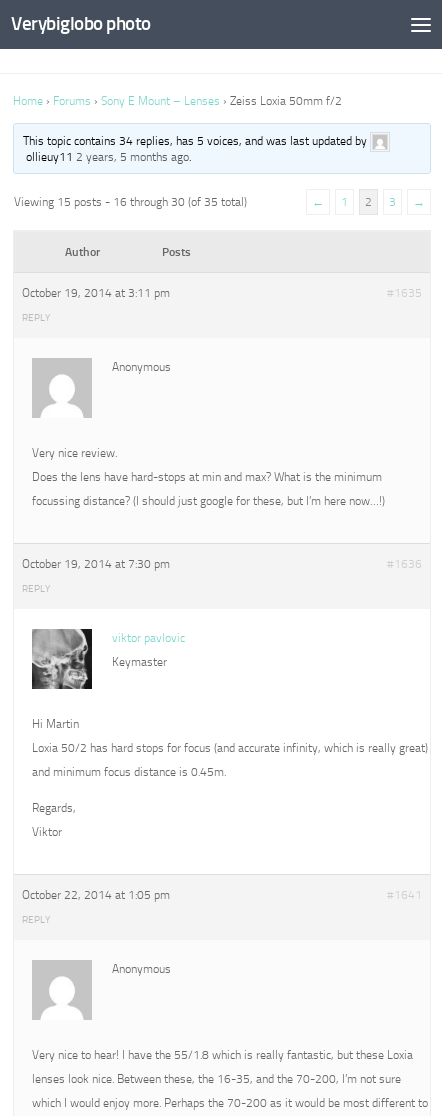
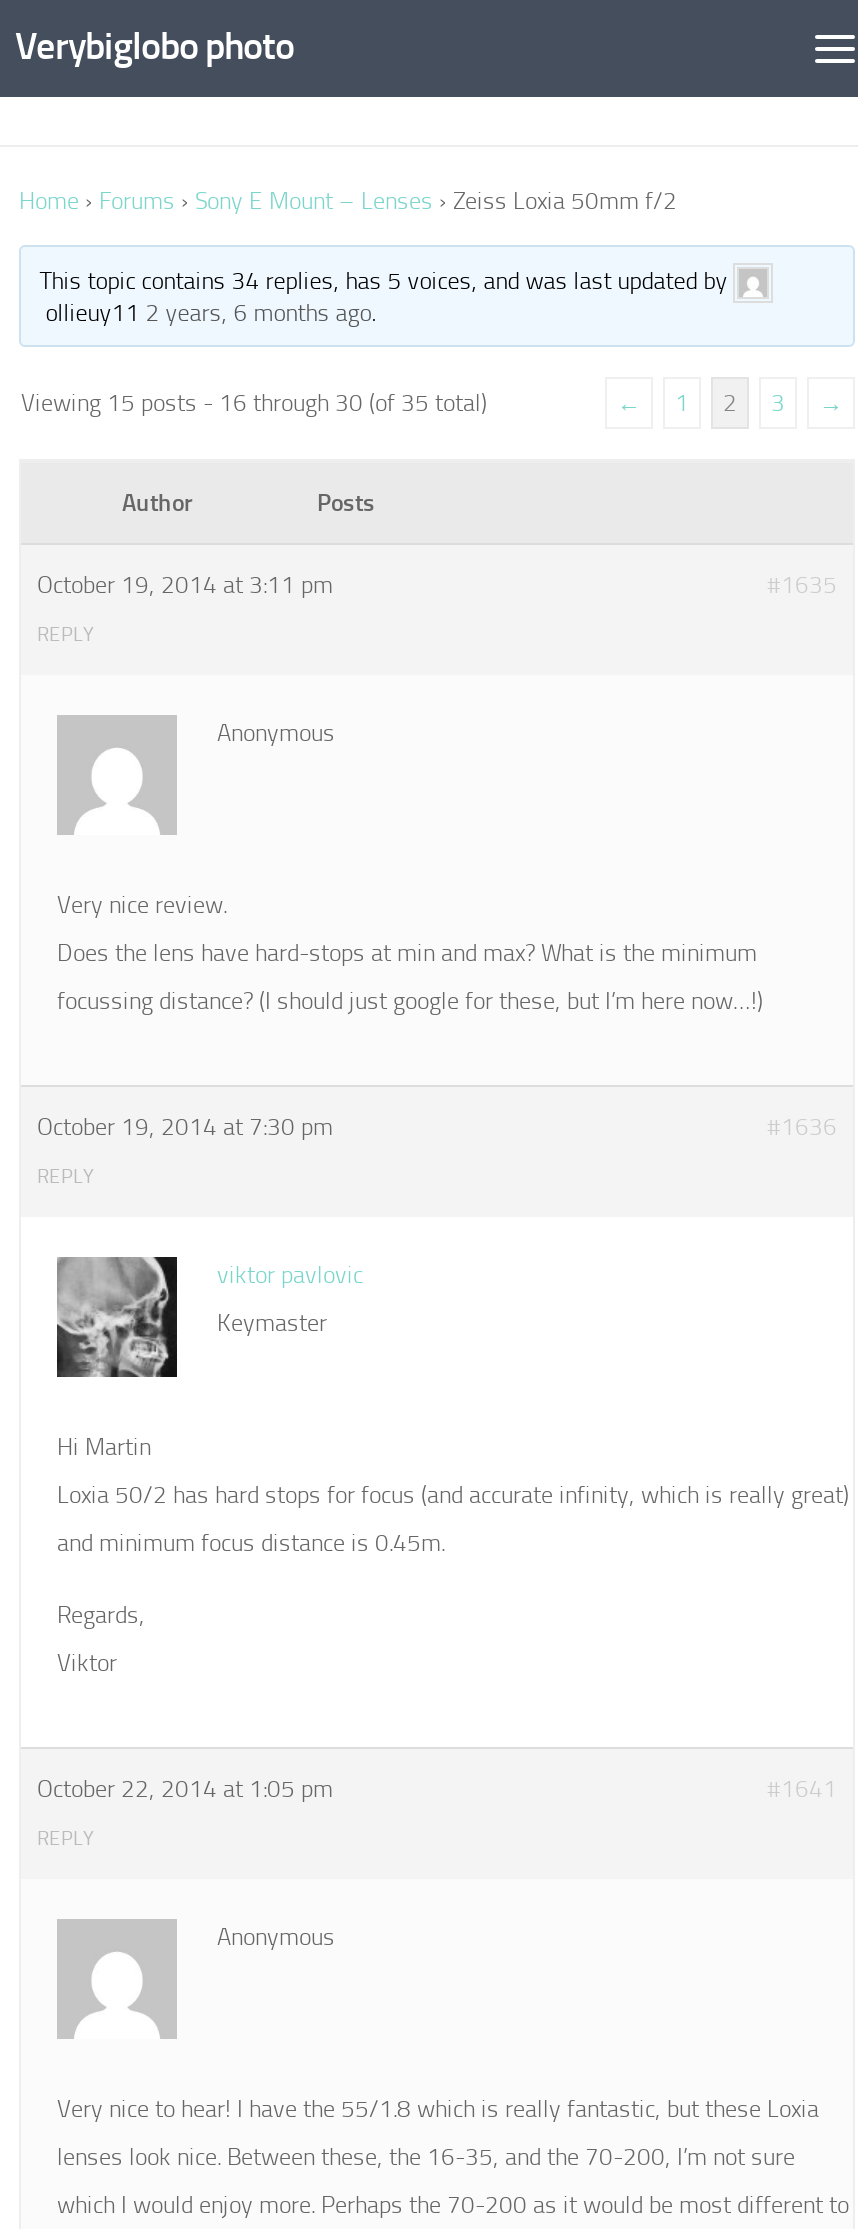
- ollieuy11 2 years, 5 months ago
+ ollieuy11 2 years, 6 months ago
